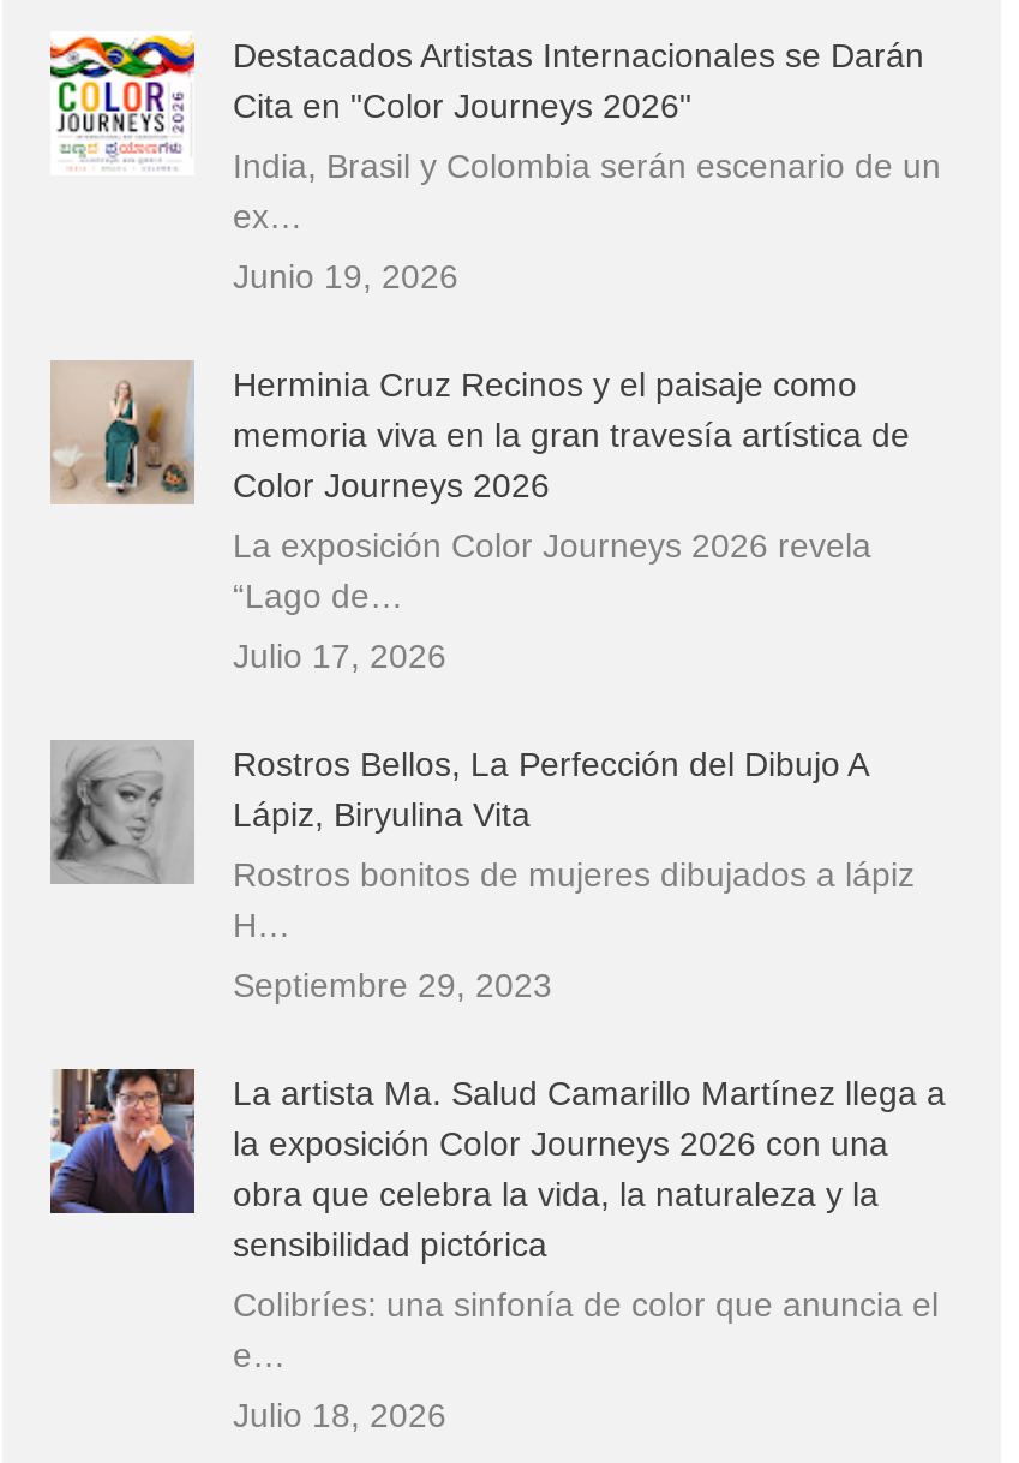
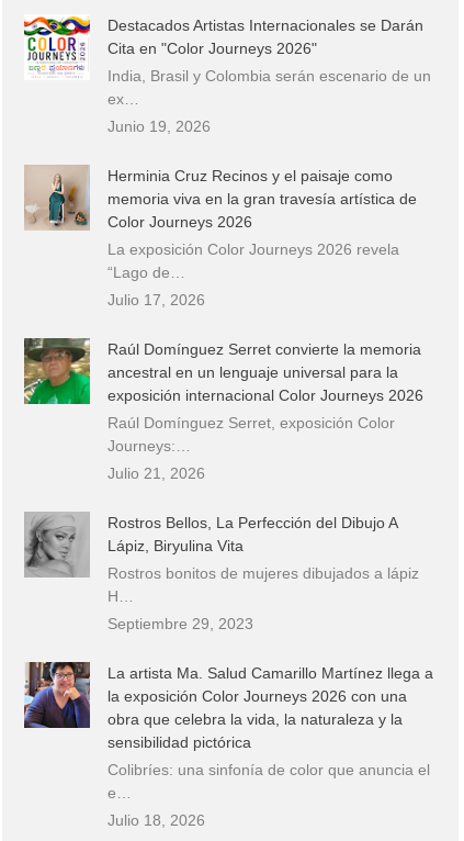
+ [image]
+ Raúl Domínguez Serret convierte la memoria
+ ancestral en un lenguaje universal para la
+ exposición internacional Color Journeys 2026
+ Raúl Domínguez Serret, exposición Color
+ Journeys:…
+ Julio 21, 2026
